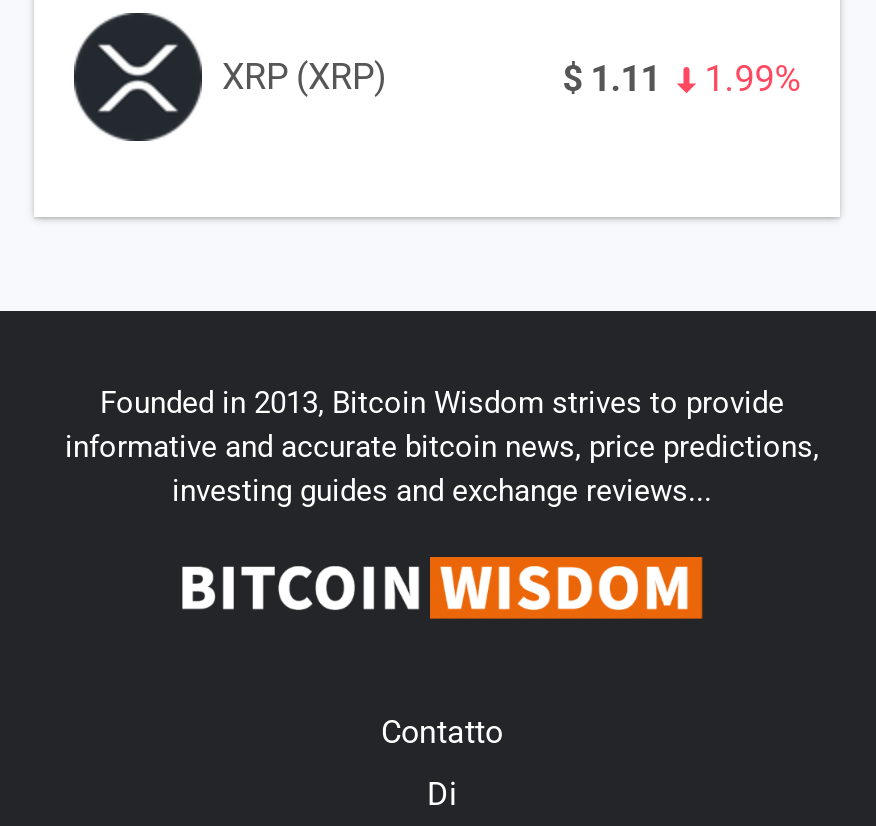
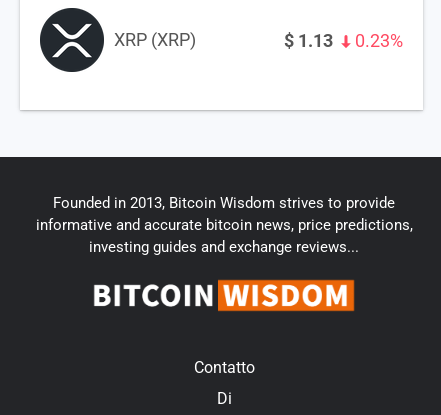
- $ 1.11
+ $ 1.13

- 1.99%
+ 0.23%
